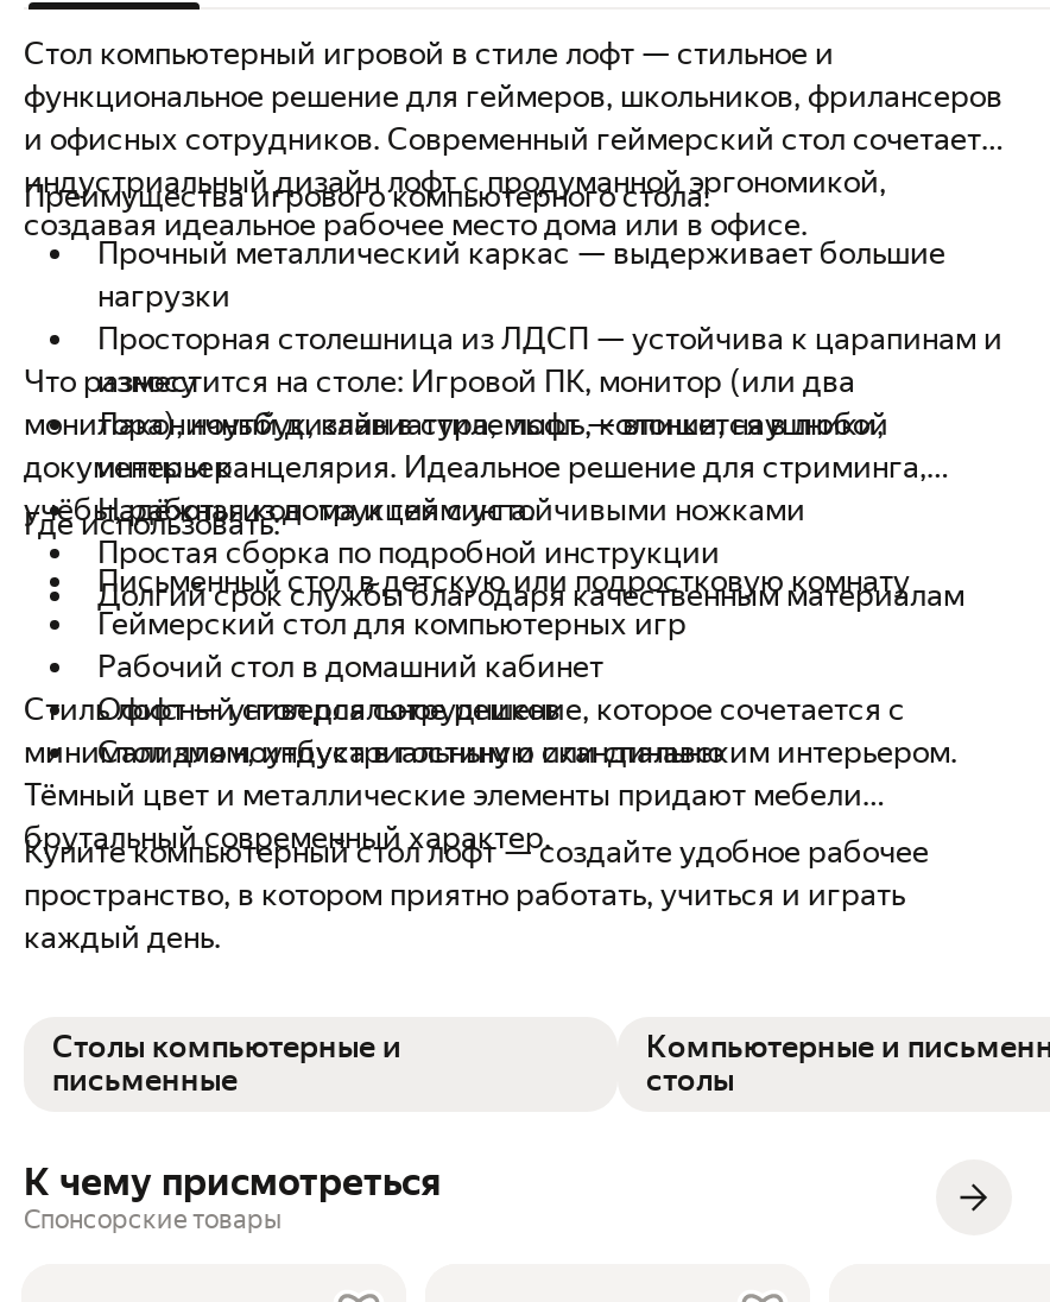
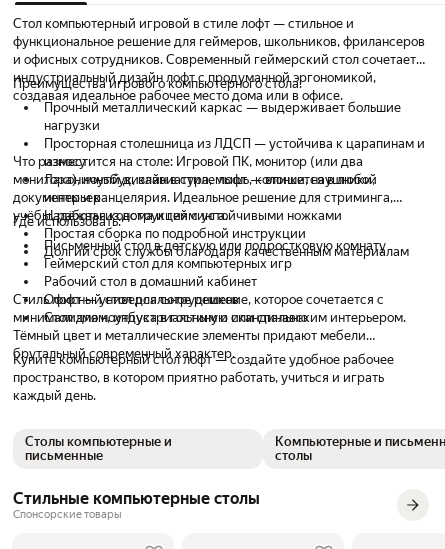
- К чему присмотреться
+ Стильные компьютерные столы
